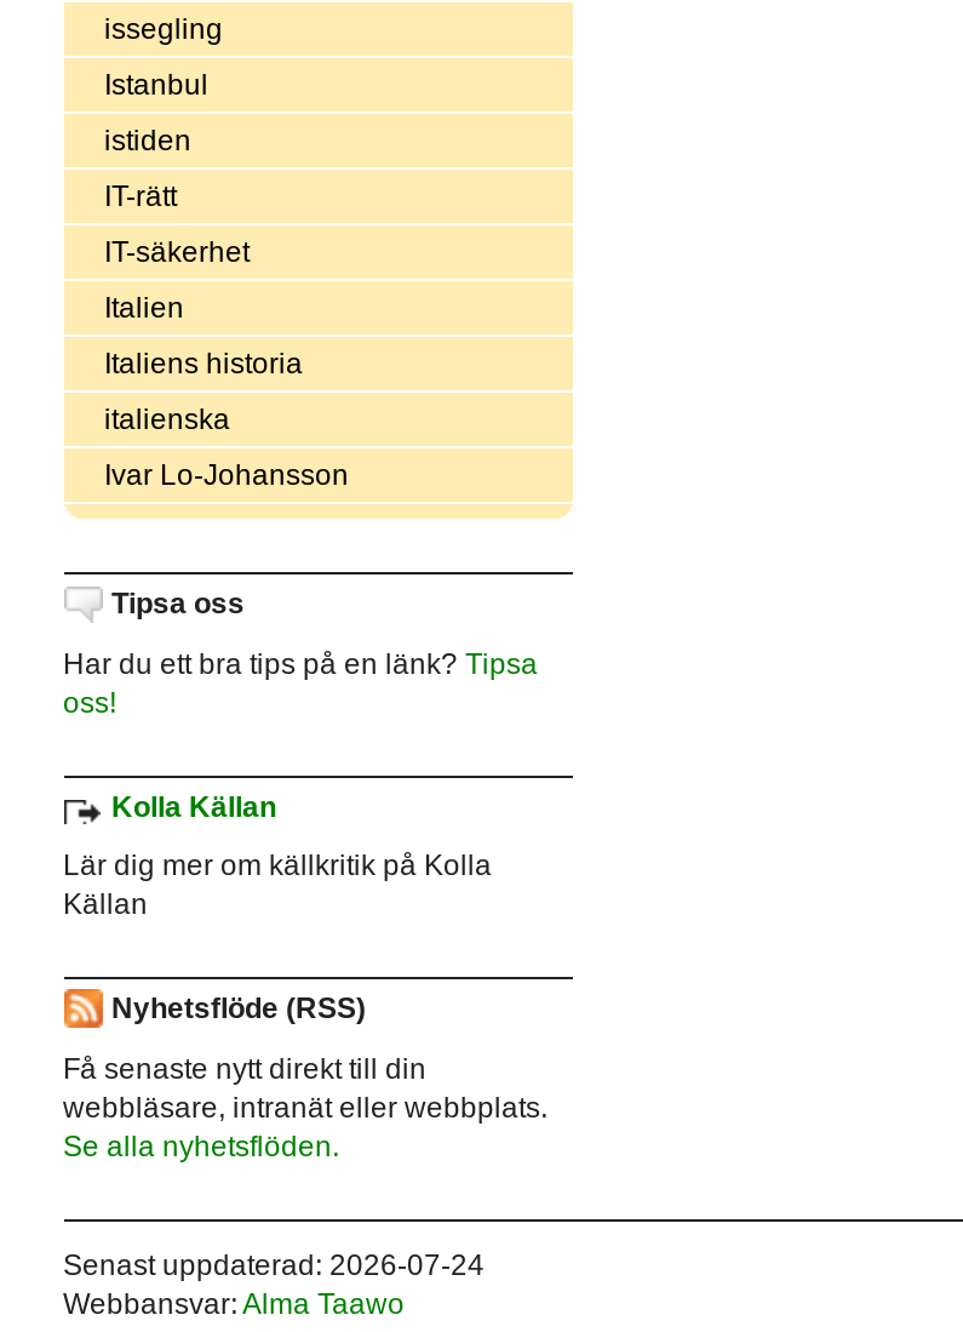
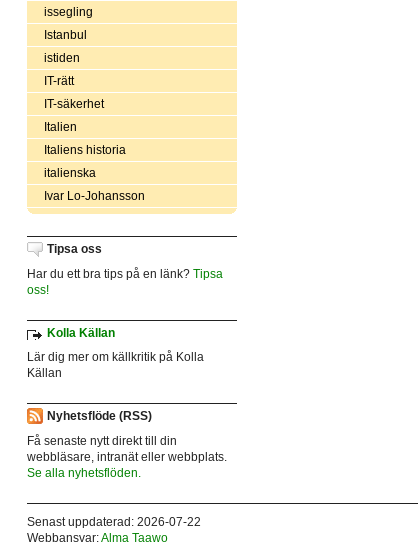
- Senast uppdaterad: 2026-07-24
+ Senast uppdaterad: 2026-07-22
